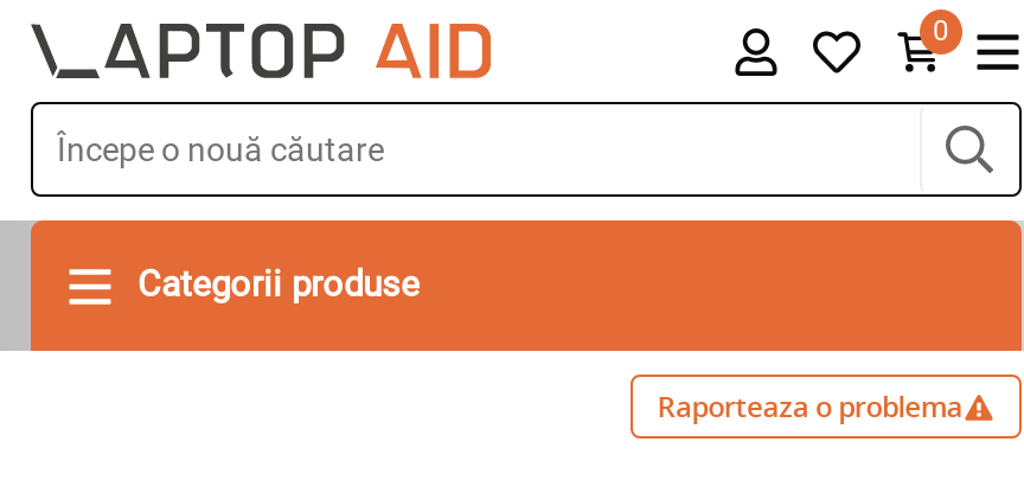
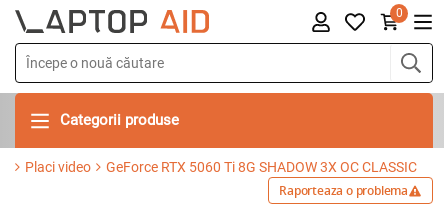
+ Placi video
+ GeForce RTX 5060 Ti 8G SHADOW 3X OC CLASSIC
